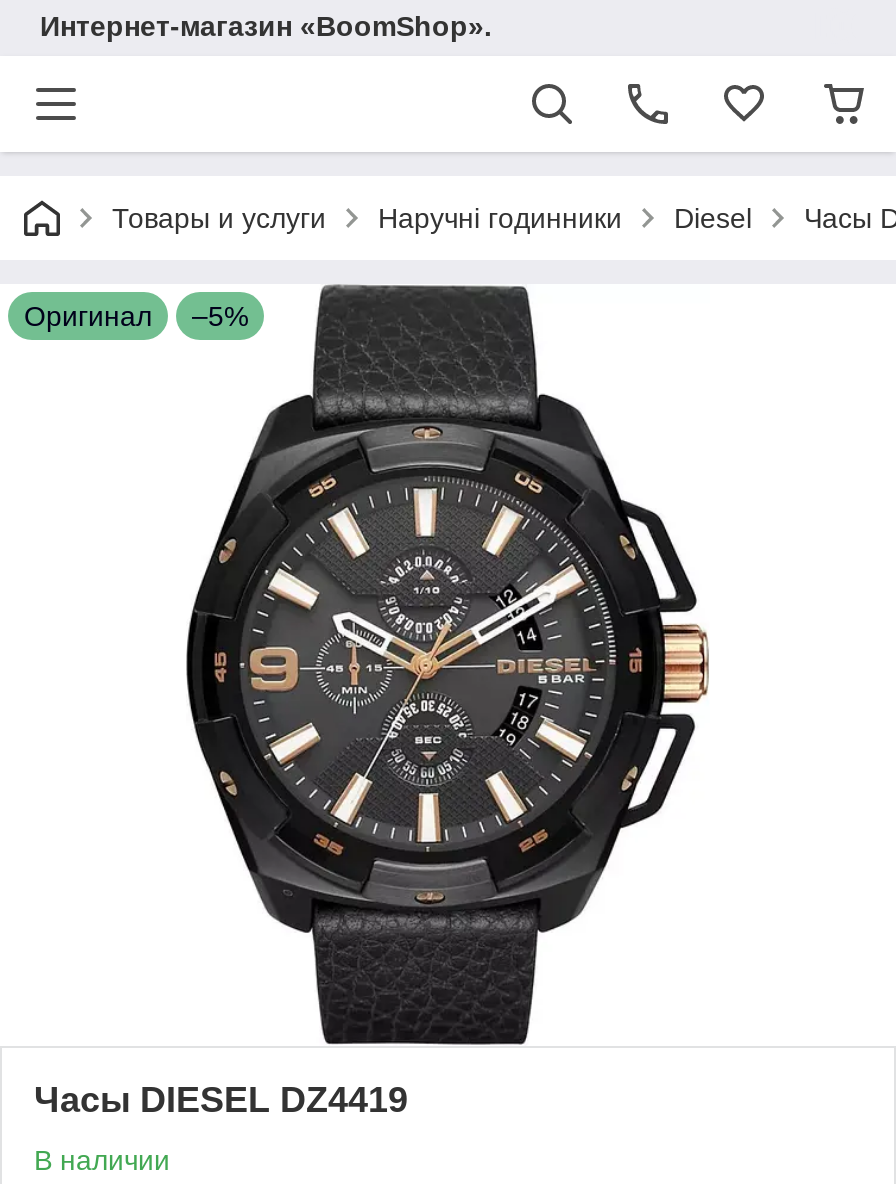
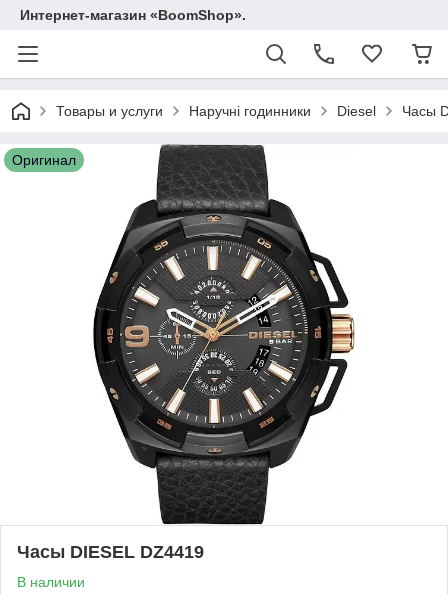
- –5%
